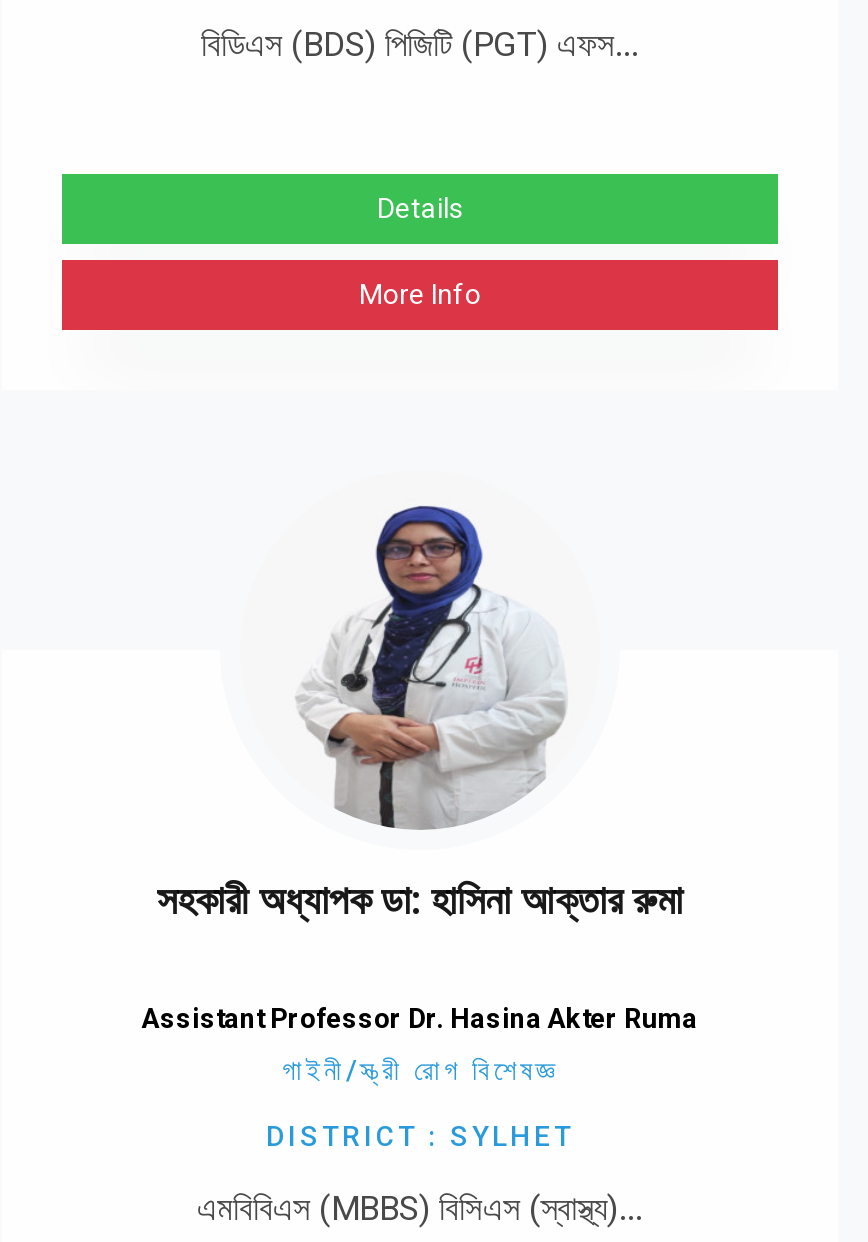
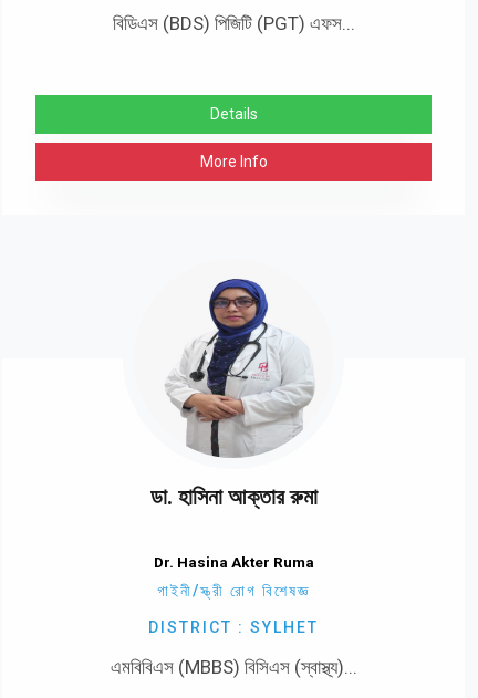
- সহকারী অধ্যাপক ডা: হাসিনা আক্তার রুমা
+ ডা. হাসিনা আক্তার রুমা

- Assistant Professor Dr. Hasina Akter Ruma
+ Dr. Hasina Akter Ruma
